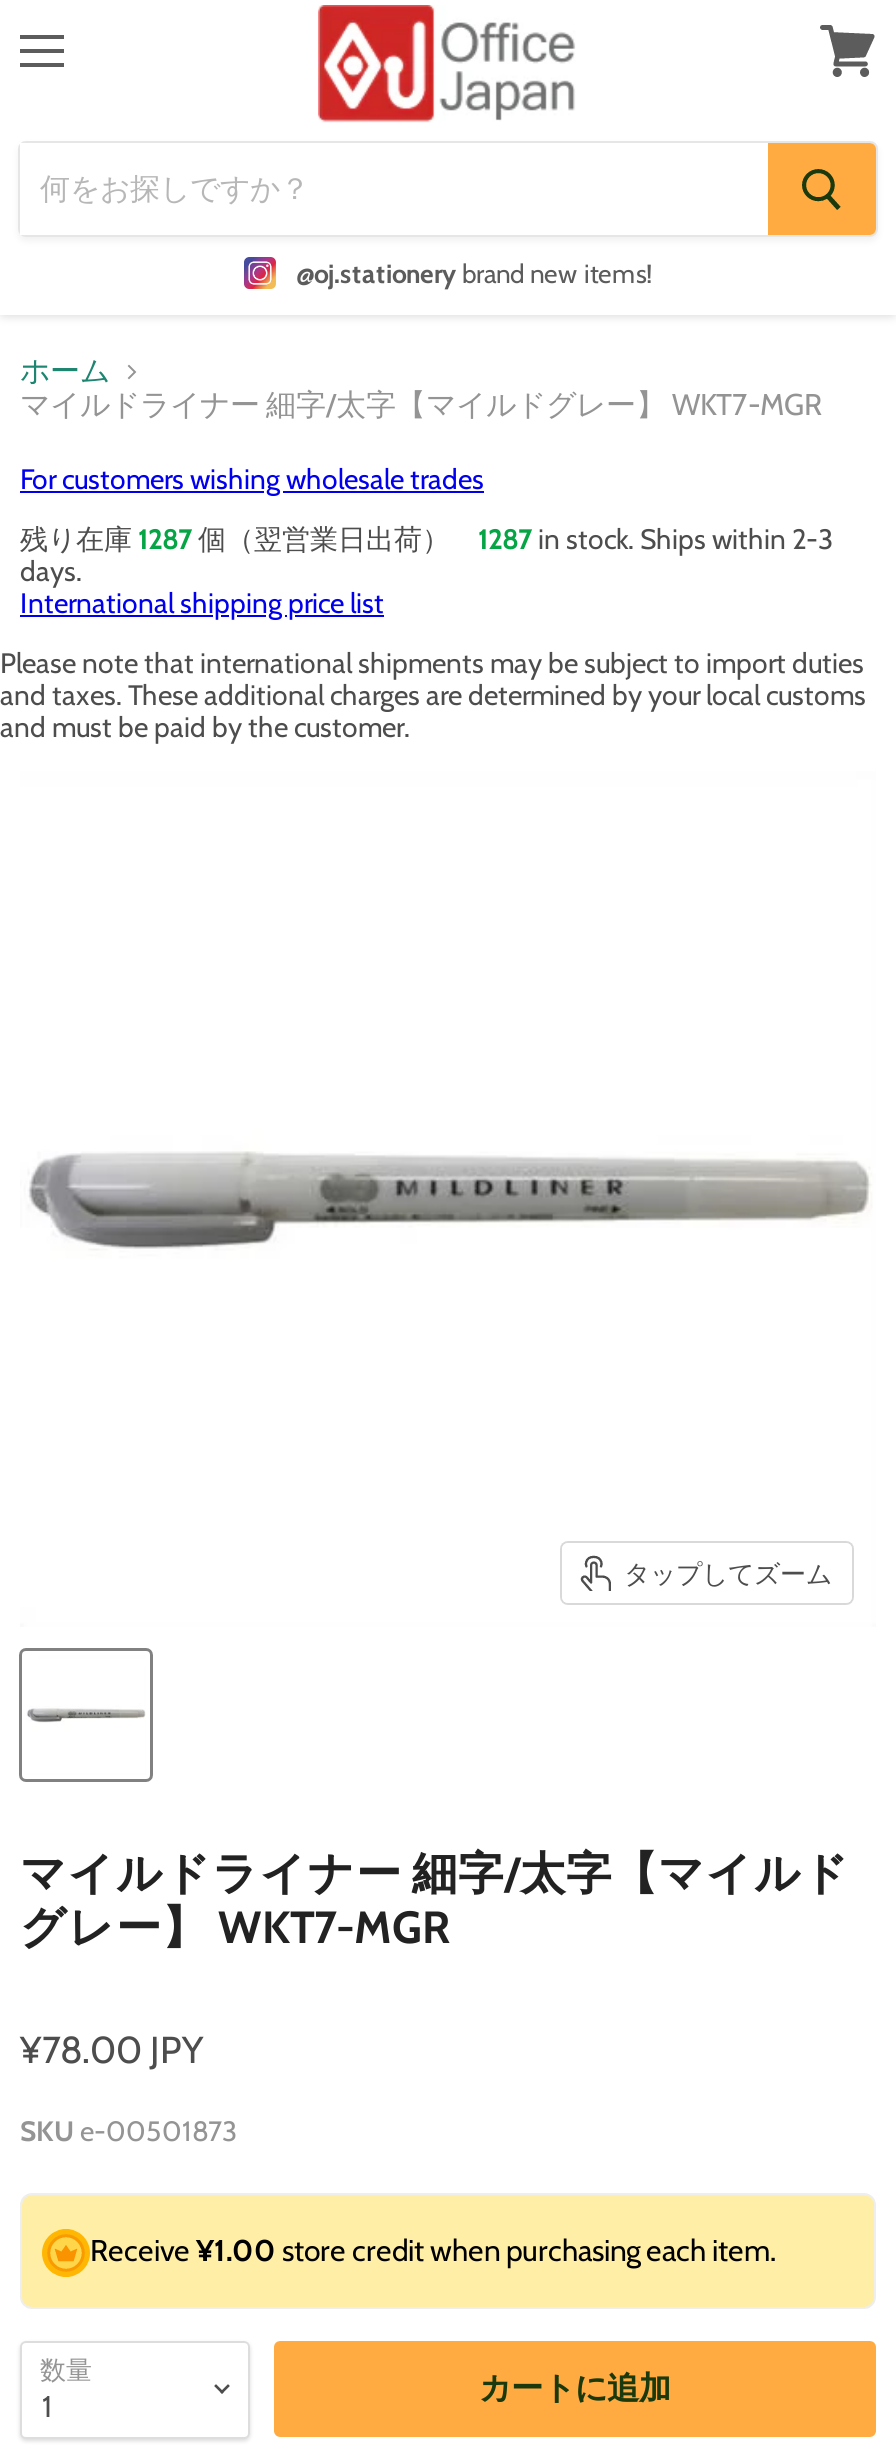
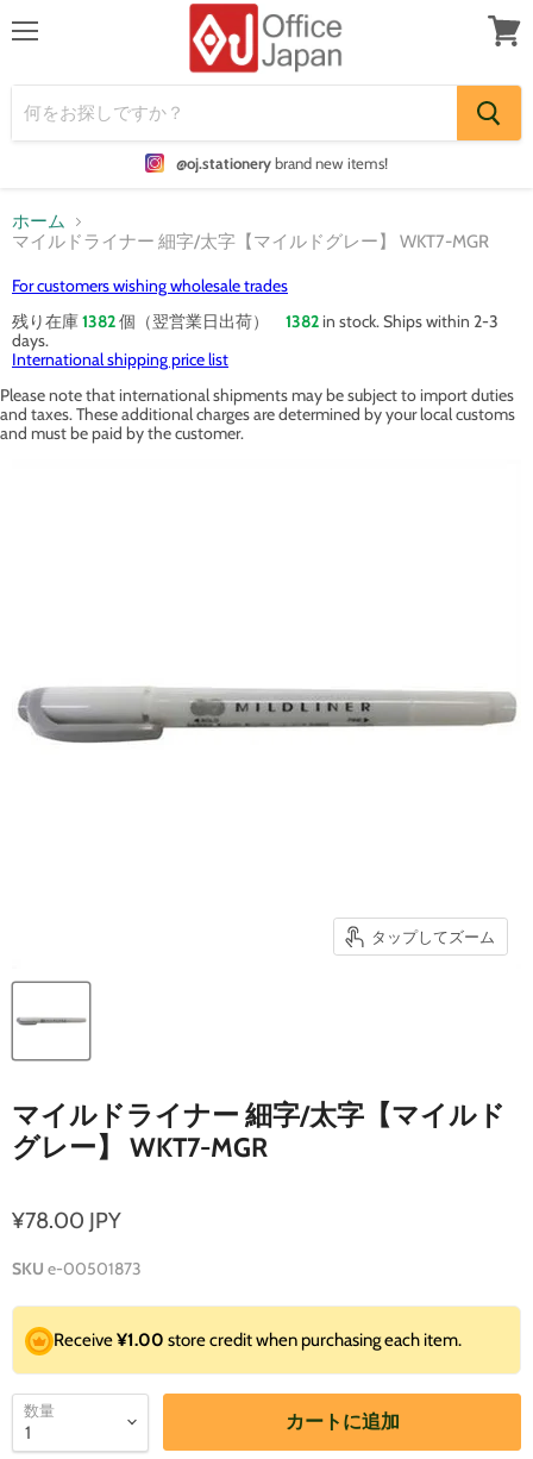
- 残り在庫1287個（翌営業日出荷）1287 in stock. Ships within 2-3
+ 残り在庫1382個（翌営業日出荷）1382 in stock. Ships within 2-3
